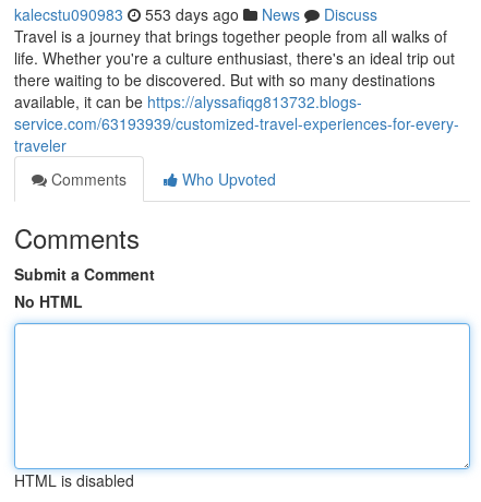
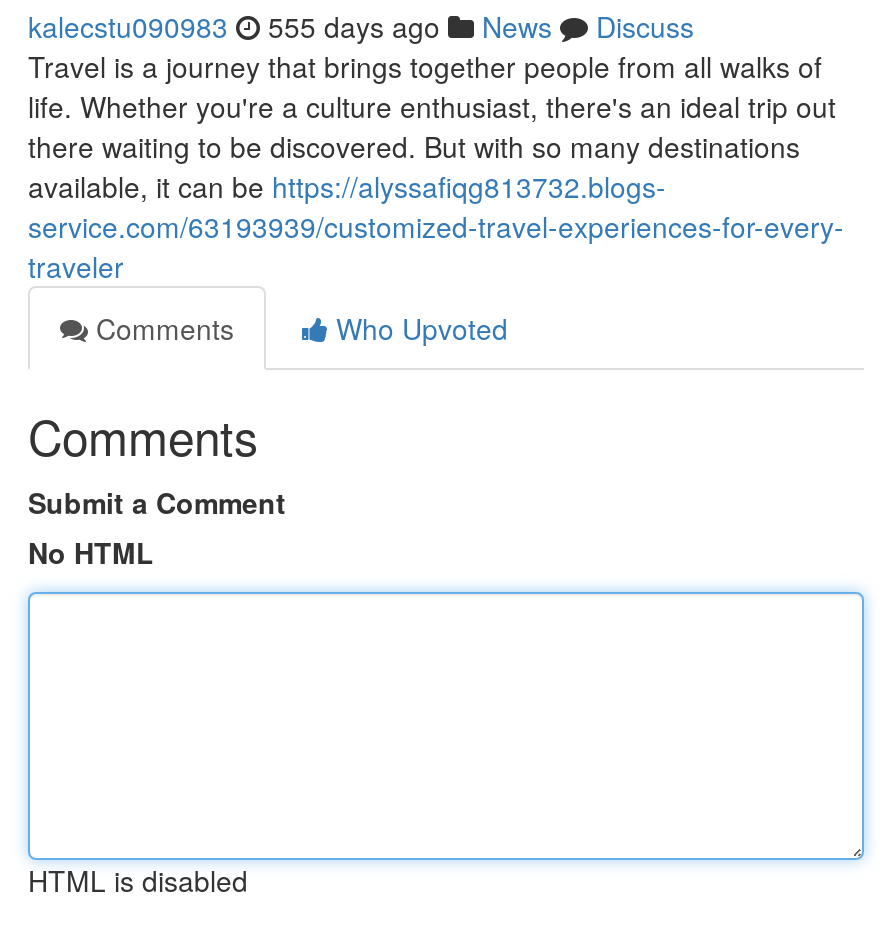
- kalecstu090983 553 days ago News Discuss
+ kalecstu090983 555 days ago News Discuss
